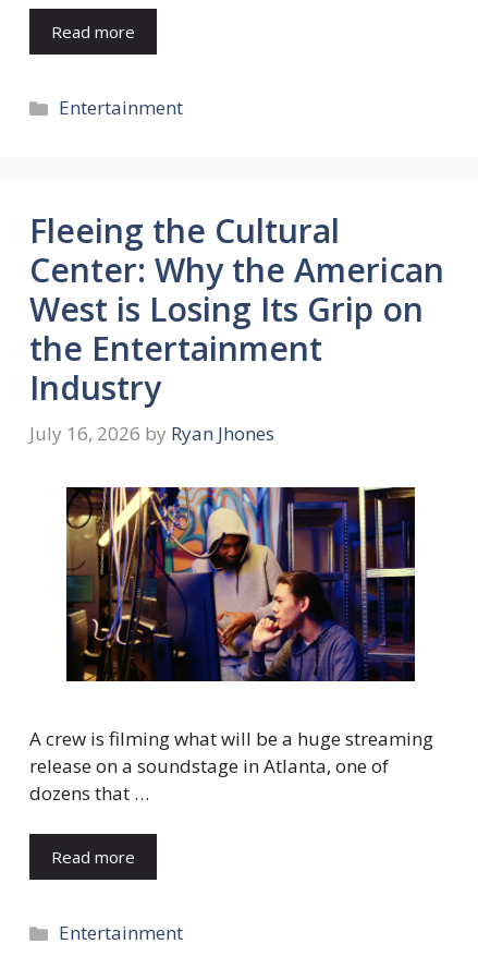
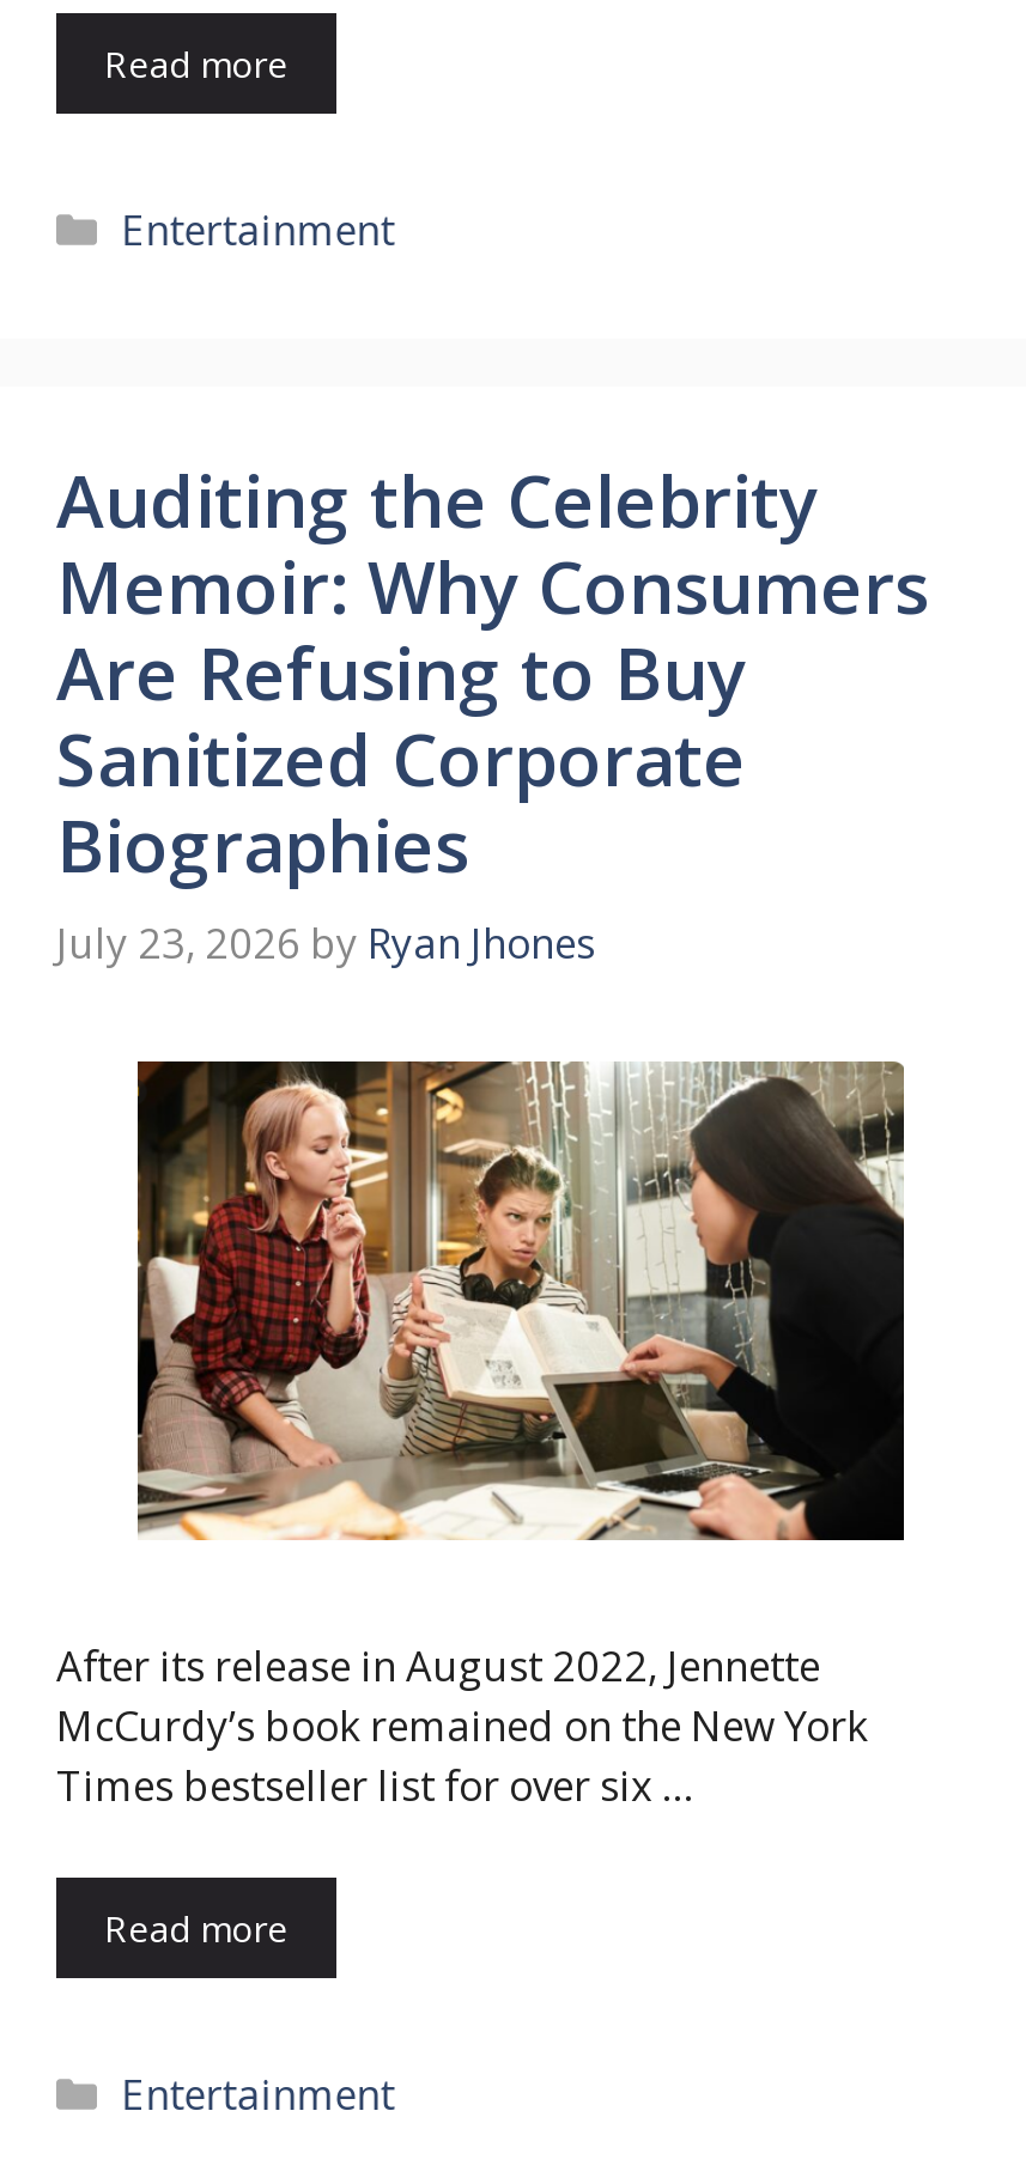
- Fleeing the Cultural
- Center: Why the American
- West is Losing Its Grip on
- the Entertainment
- Industry
- July 16, 2026 by Ryan Jhones
+ Auditing the Celebrity
+ Memoir: Why Consumers
+ Are Refusing to Buy
+ Sanitized Corporate
+ Biographies
+ July 23, 2026 by Ryan Jhones

- [image]
- A crew is filming what will be a huge streaming
- release on a soundstage in Atlanta, one of
- dozens that …
+ [image]
+ After its release in August 2022, Jennette
+ McCurdy’s book remained on the New York
+ Times bestseller list for over six …
